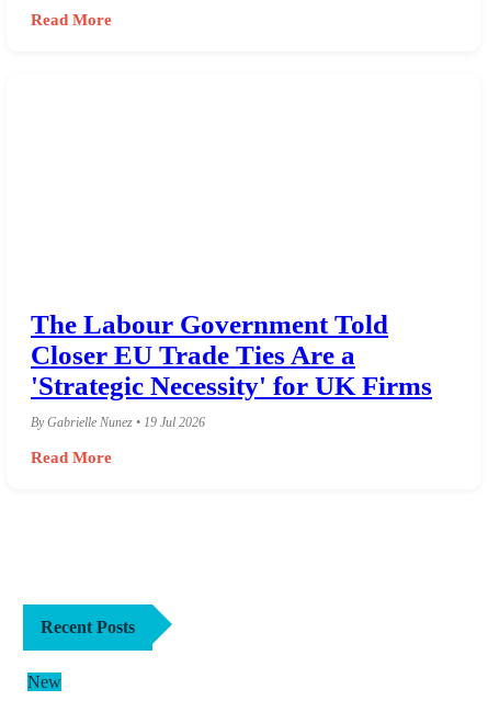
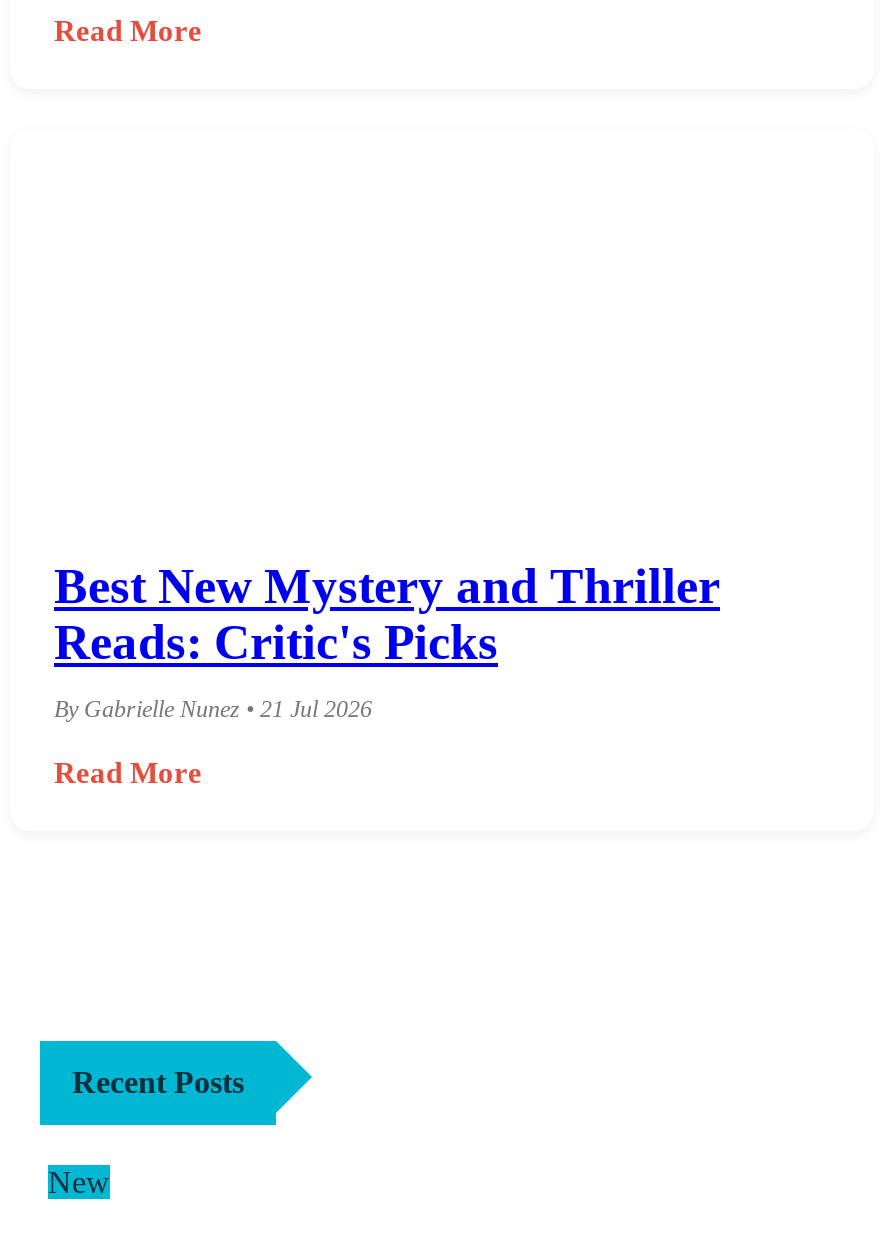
- The Labour Government Told
- Closer EU Trade Ties Are a
- 'Strategic Necessity' for UK Firms
+ Best New Mystery and Thriller
+ Reads: Critic's Picks

- By Gabrielle Nunez • 19 Jul 2026
+ By Gabrielle Nunez • 21 Jul 2026
